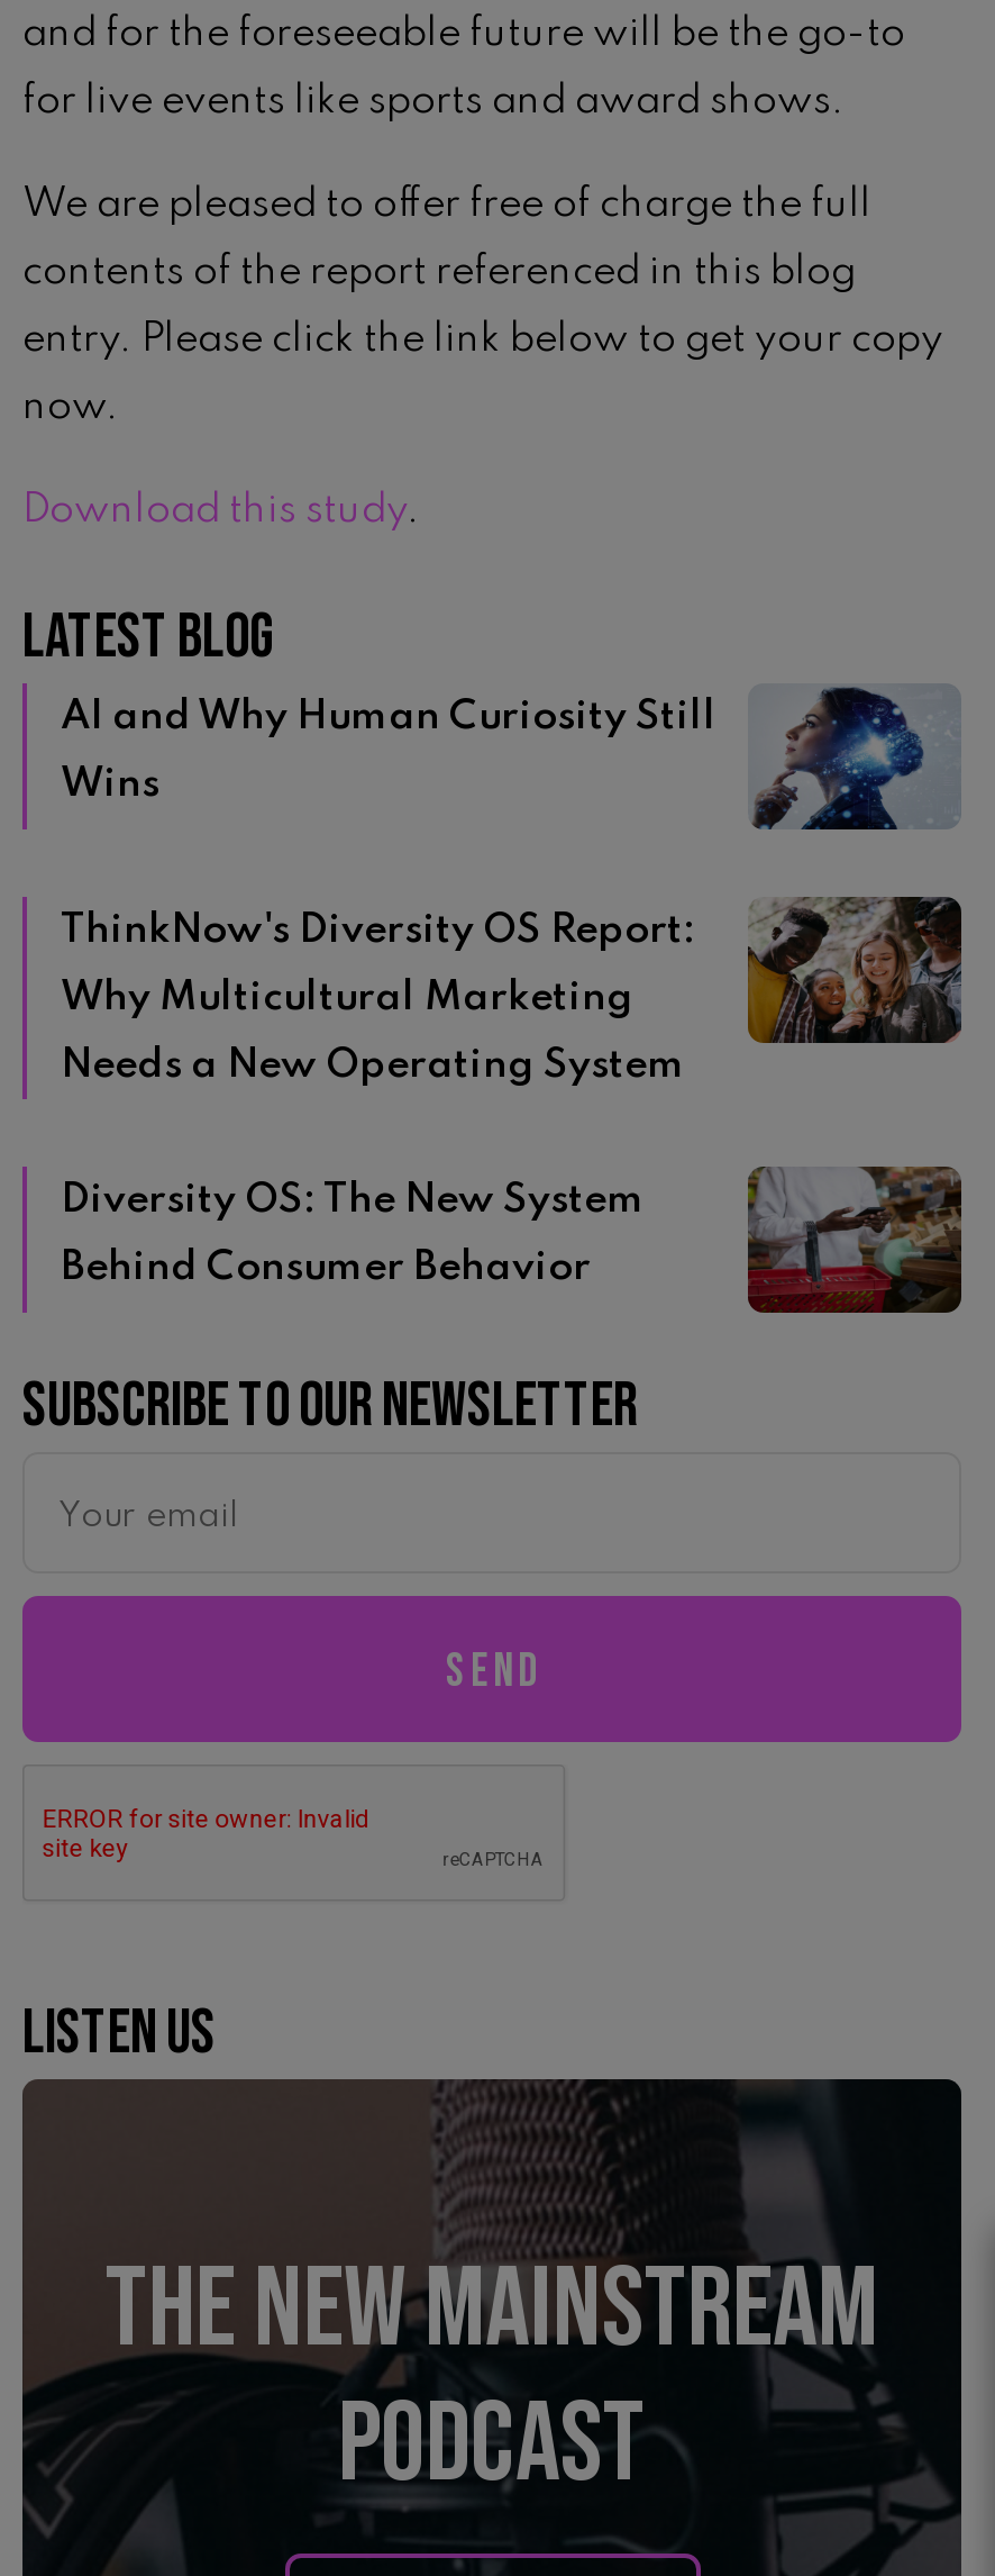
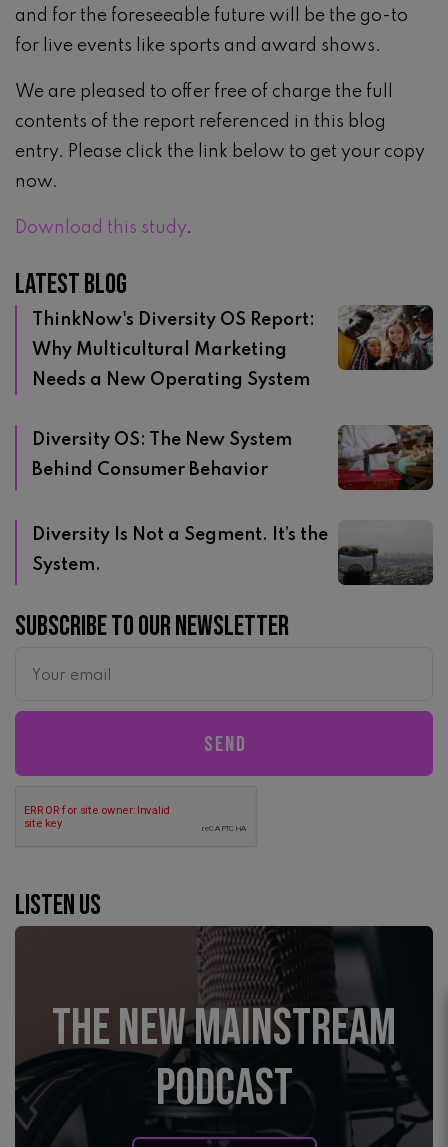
- [image]
- AI and Why Human Curiosity Still
- Wins

moved up: [image] | ThinkNow's Diversity OS Report: | Why Multicultural Marketing | Needs a New Operating System | Diversity OS: The New System | Behind Consumer Behavior

+ [image]
+ Diversity Is Not a Segment. It’s the
+ System.
